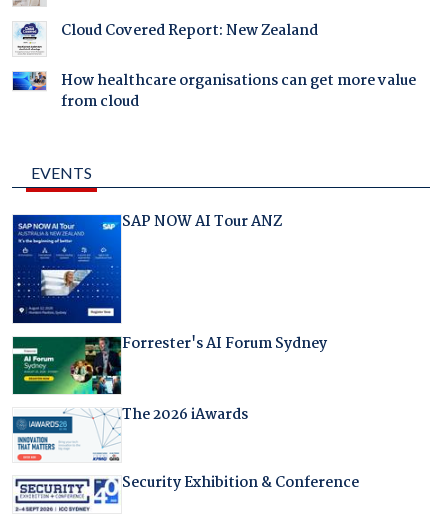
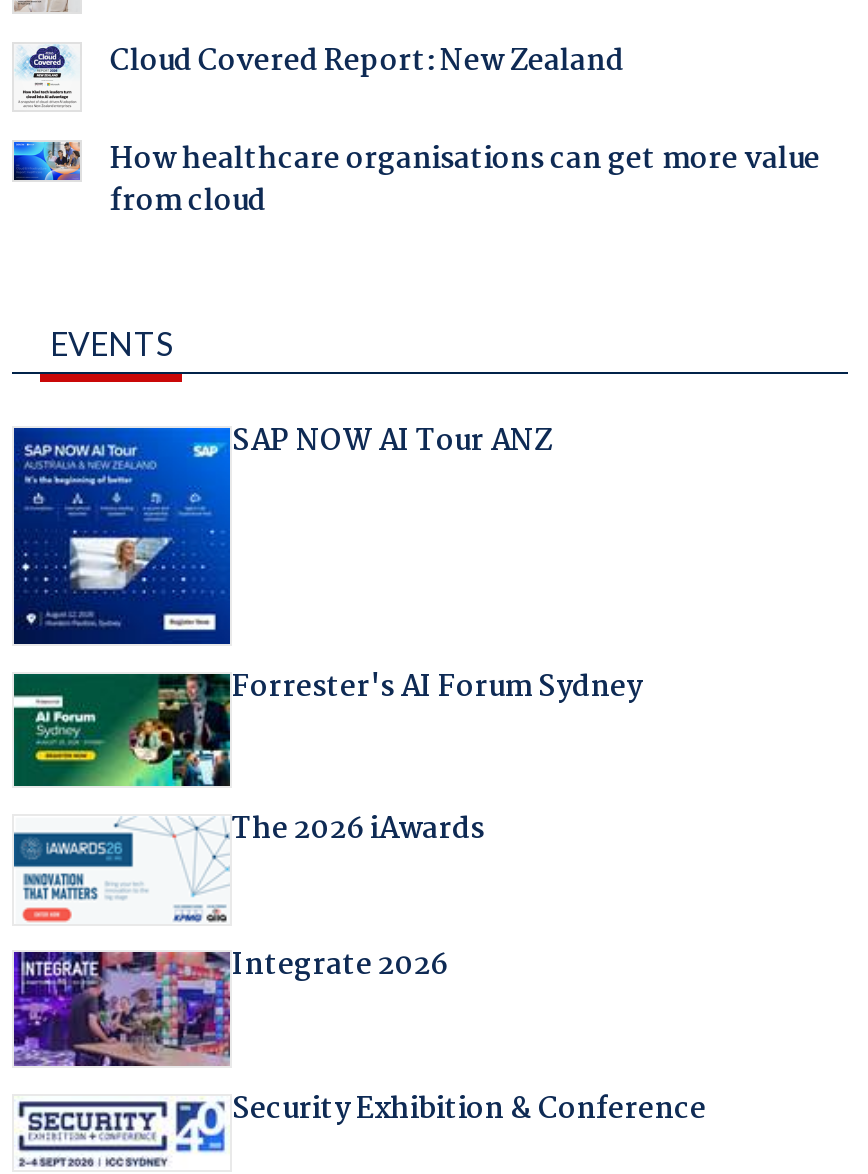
+ [image]
+ Integrate 2026
